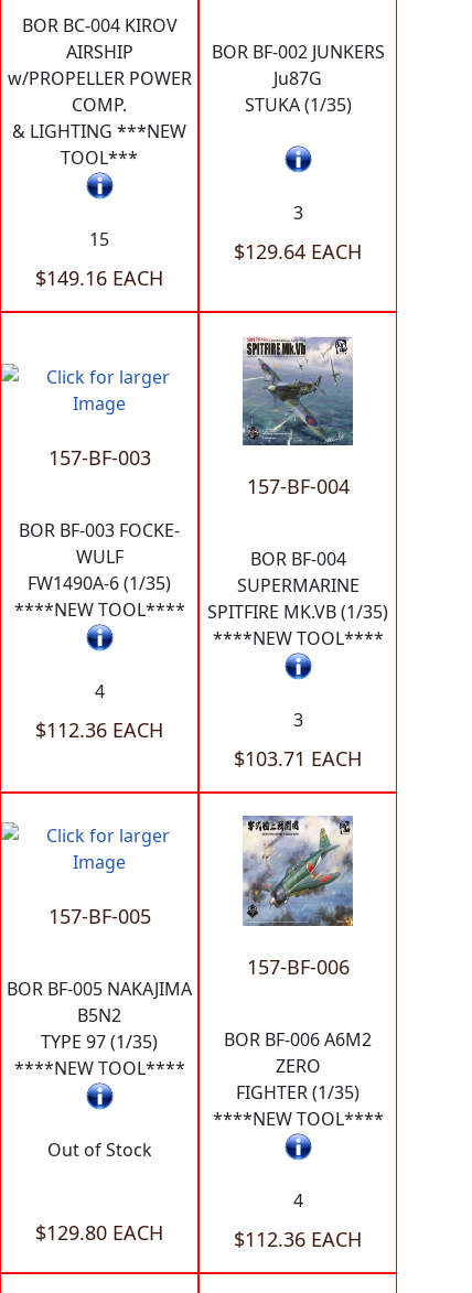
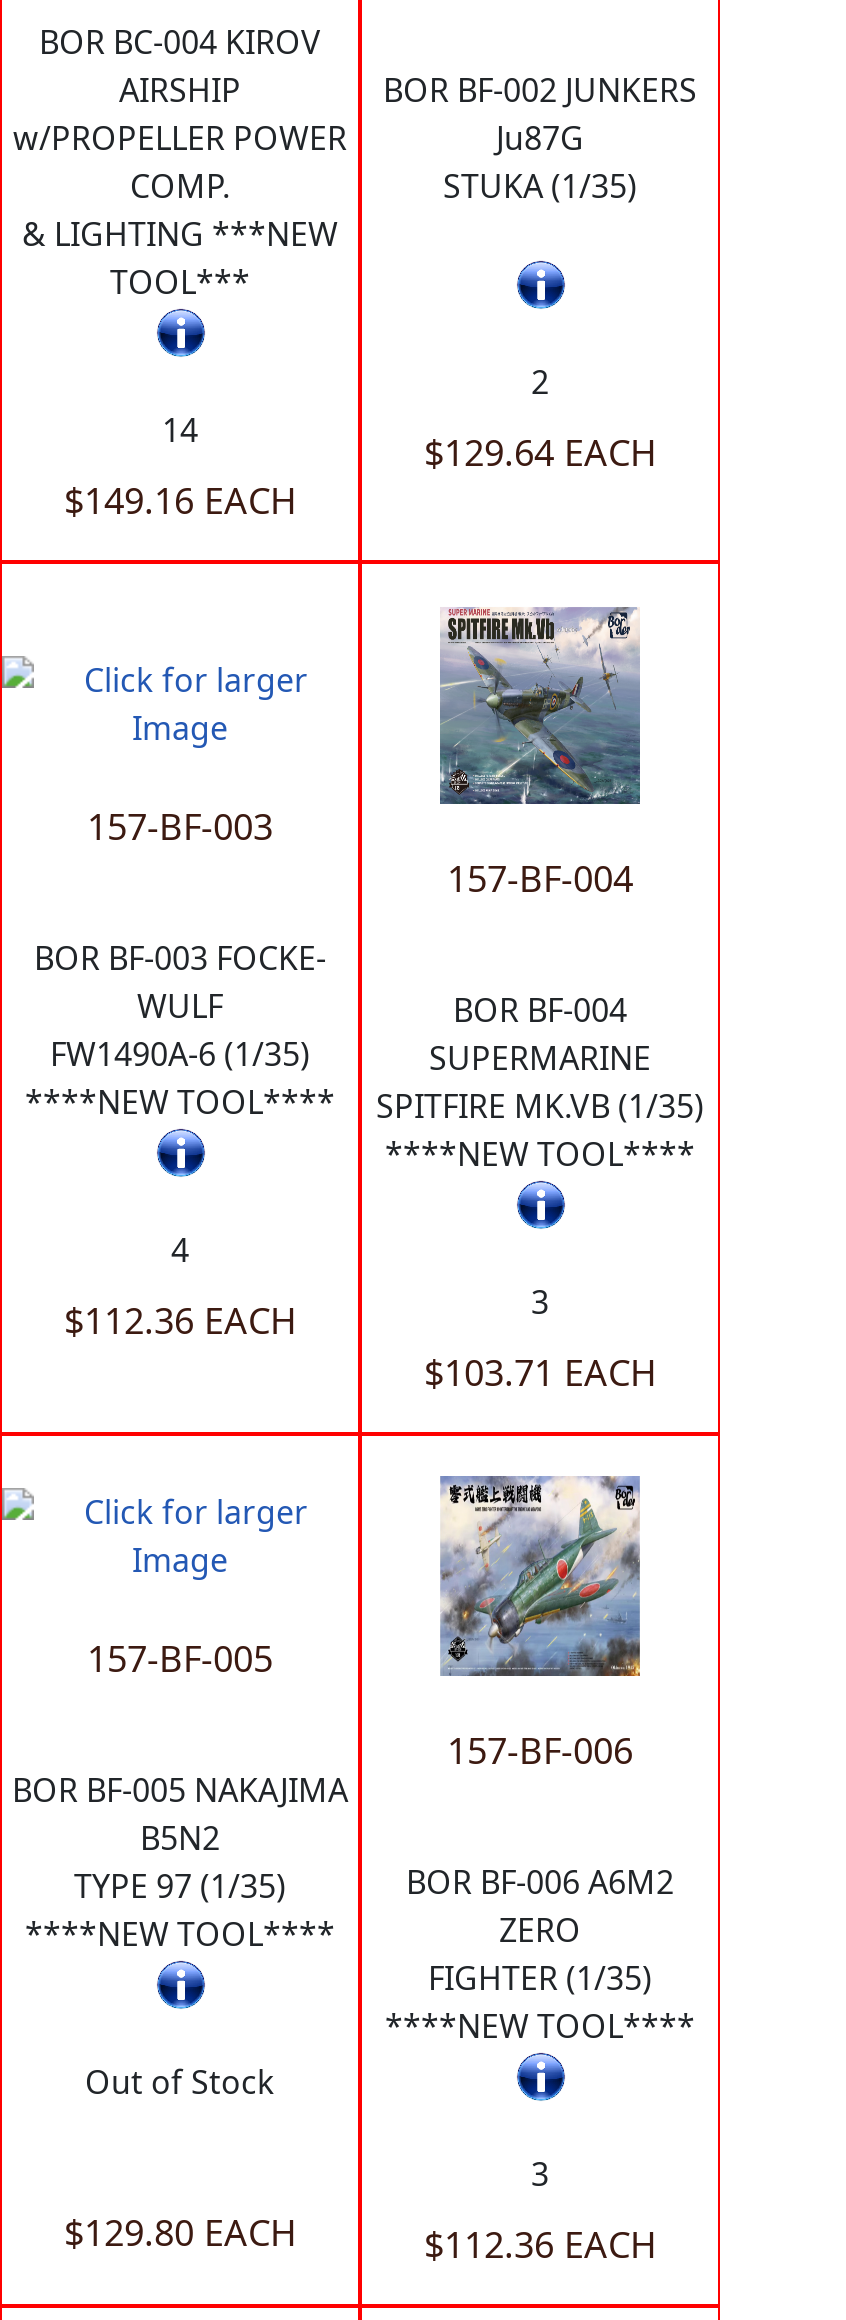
- 3
+ 2

- 15
+ 14

- 4
+ 3
